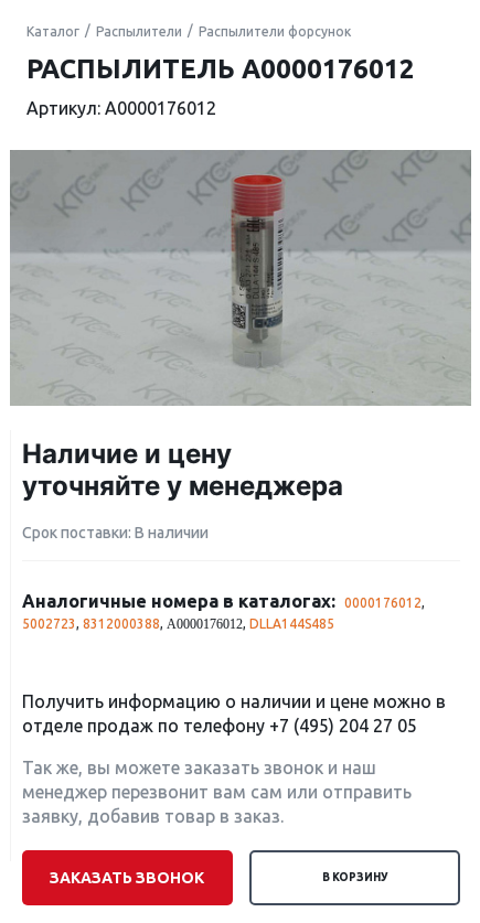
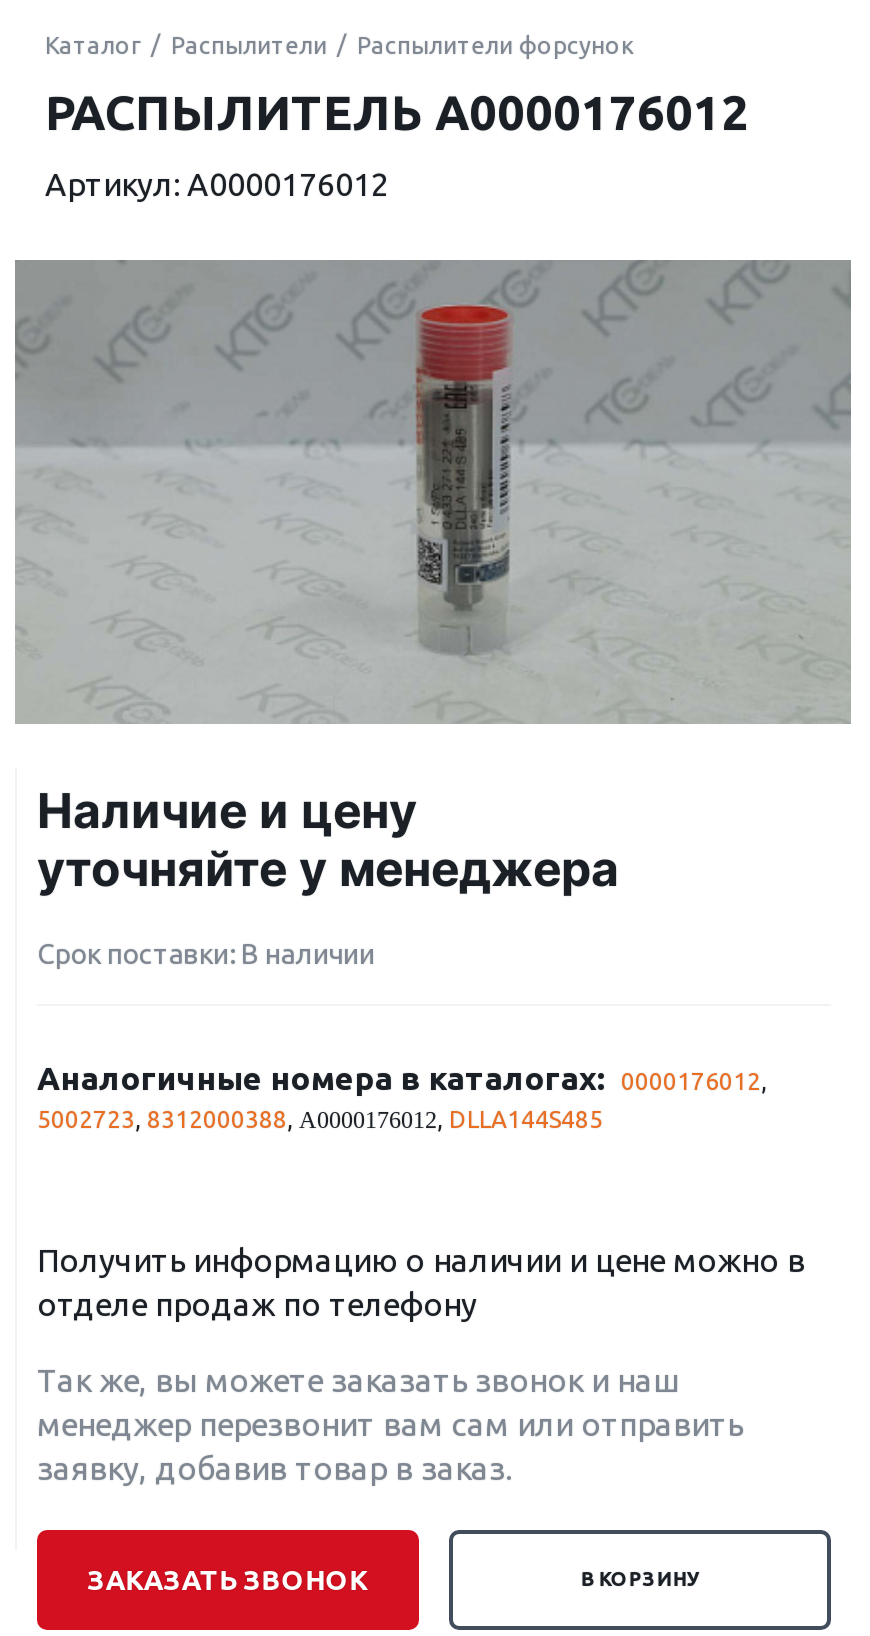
- отделе продаж по телефону +7 (495) 204 27 05
+ отделе продаж по телефону
